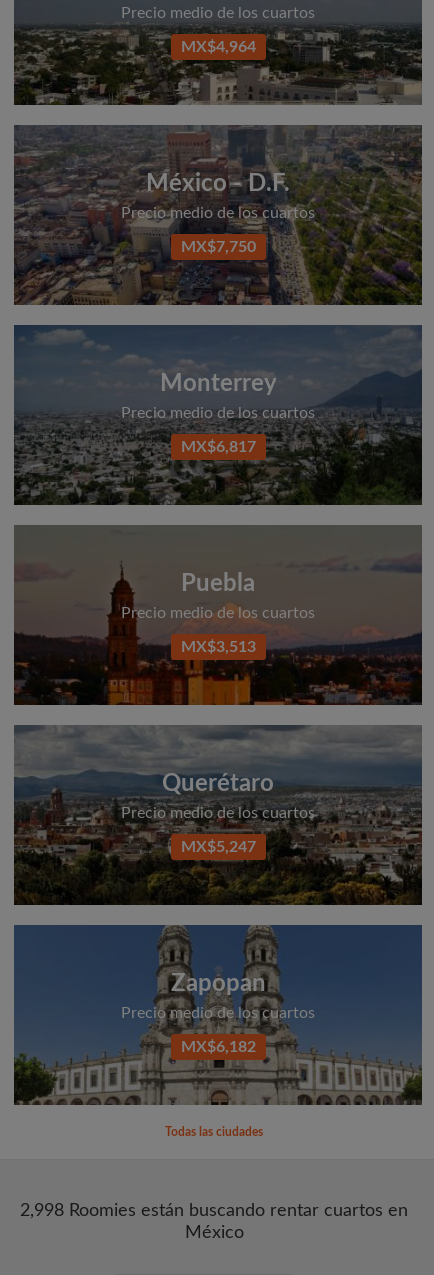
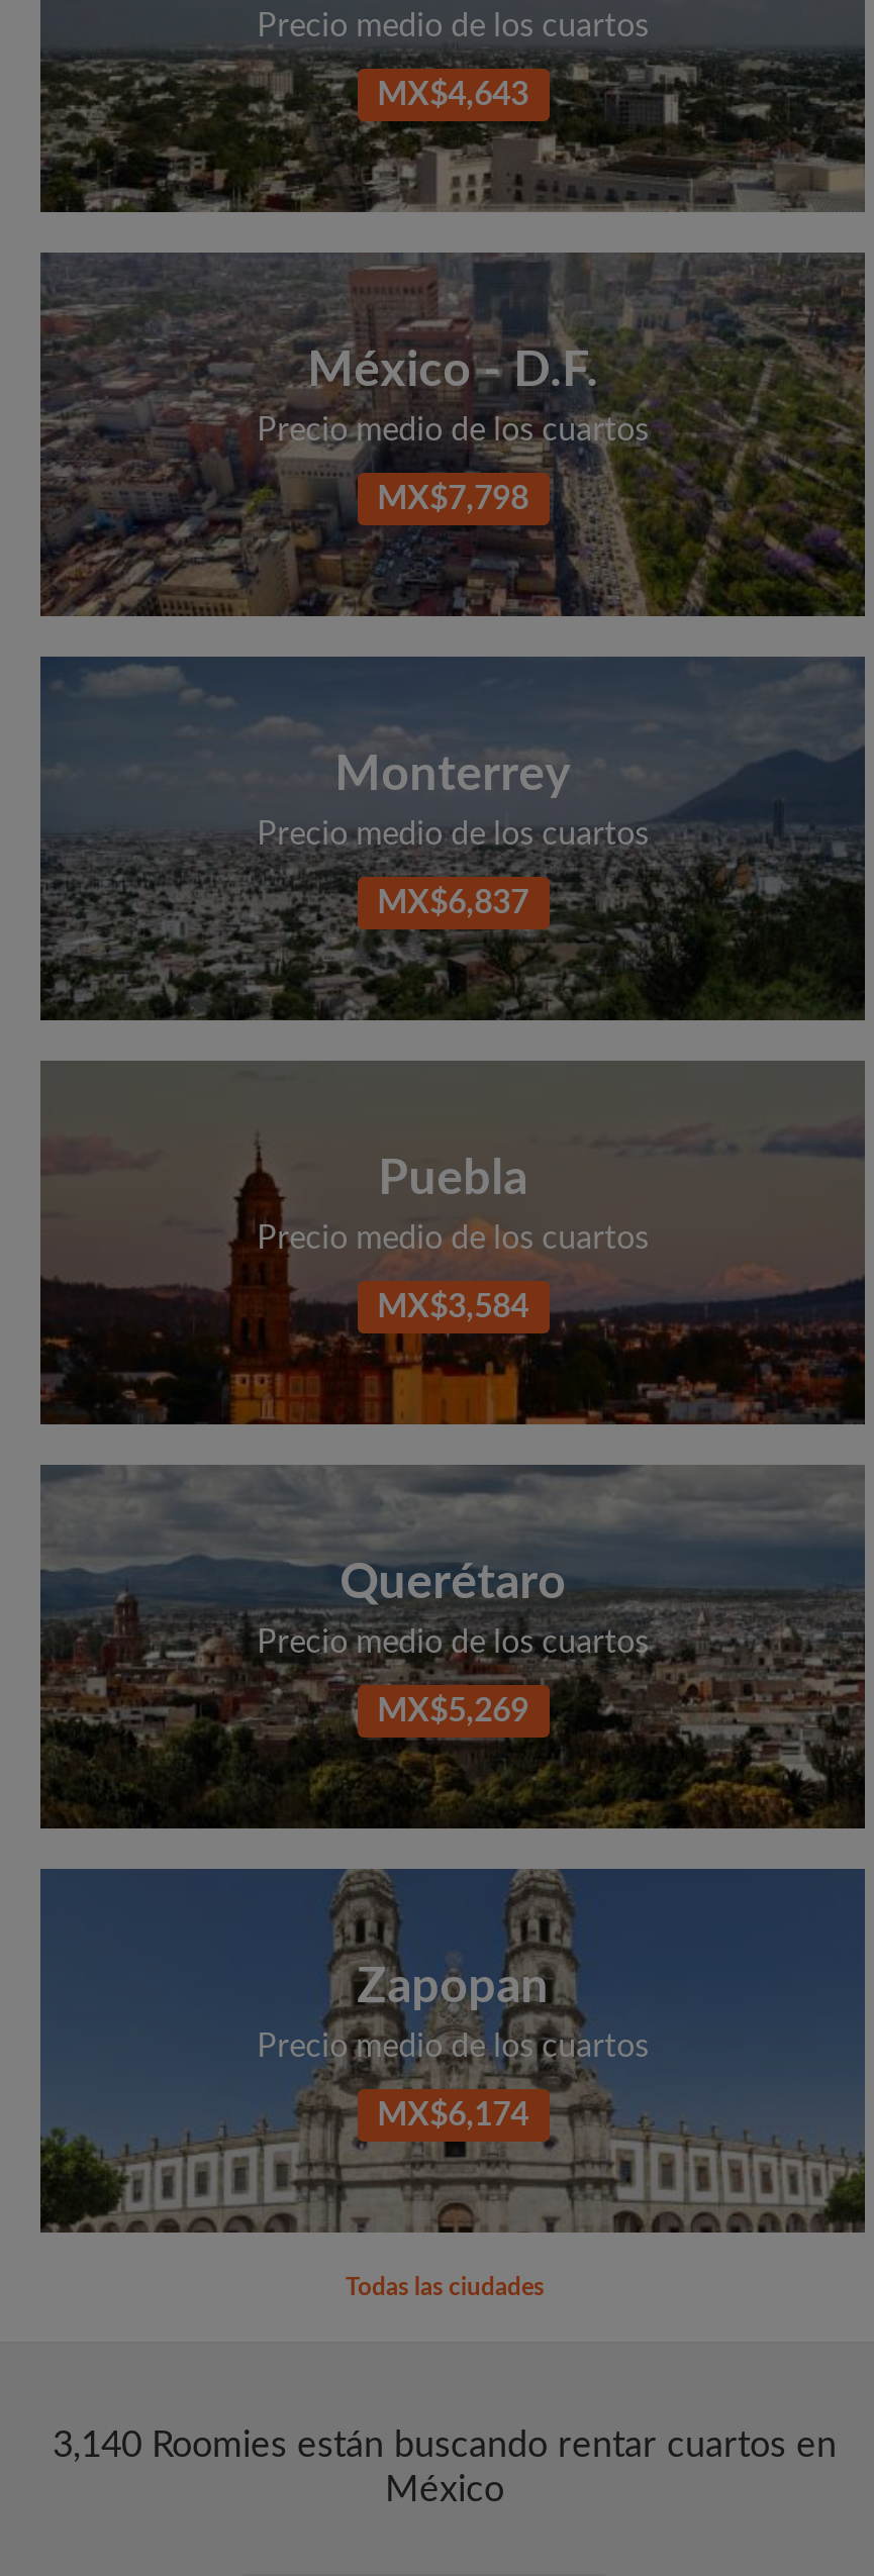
- MX$4,964
+ MX$4,643

- MX$7,750
+ MX$7,798

- MX$6,817
+ MX$6,837

- MX$3,513
+ MX$3,584

- MX$5,247
+ MX$5,269

- MX$6,182
+ MX$6,174

- 2,998 Roomies están buscando rentar cuartos en
+ 3,140 Roomies están buscando rentar cuartos en
